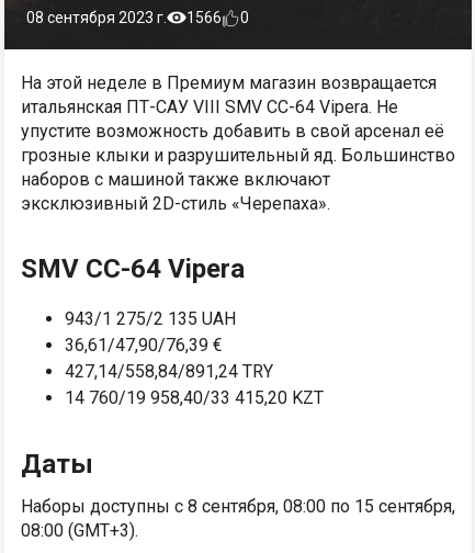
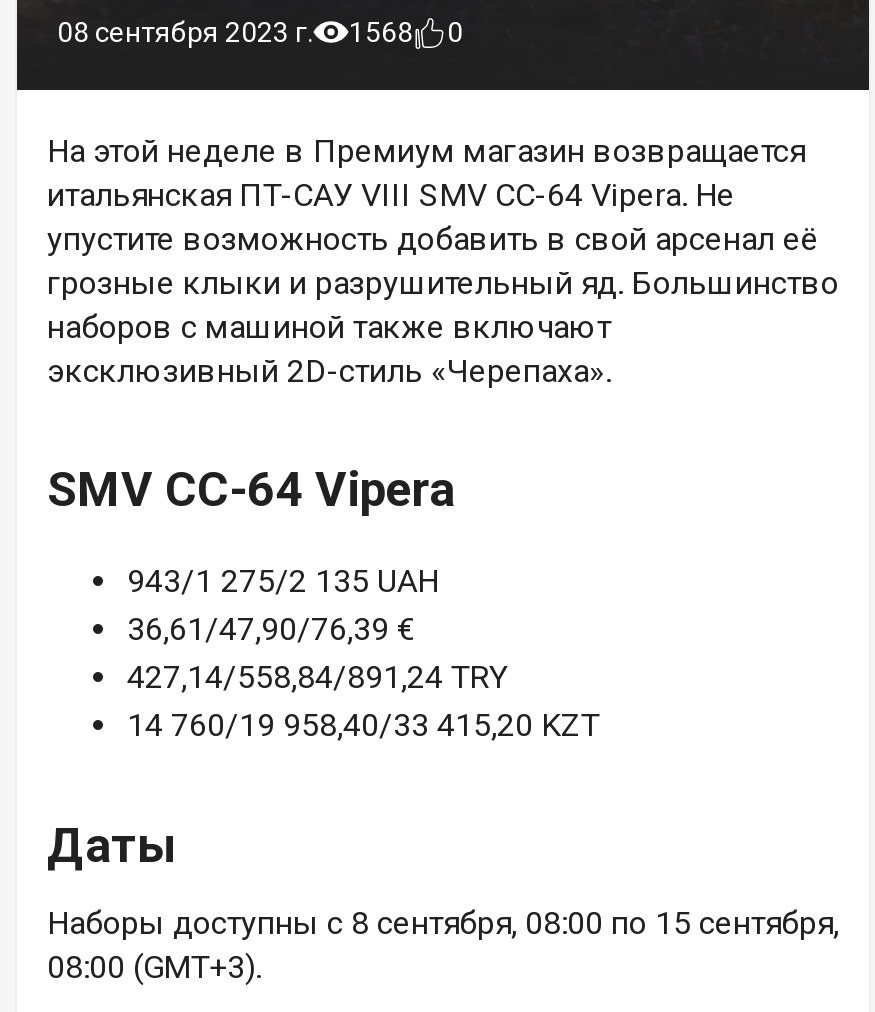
- 08 сентября 2023 г. 1566 0
+ 08 сентября 2023 г. 1568 0
